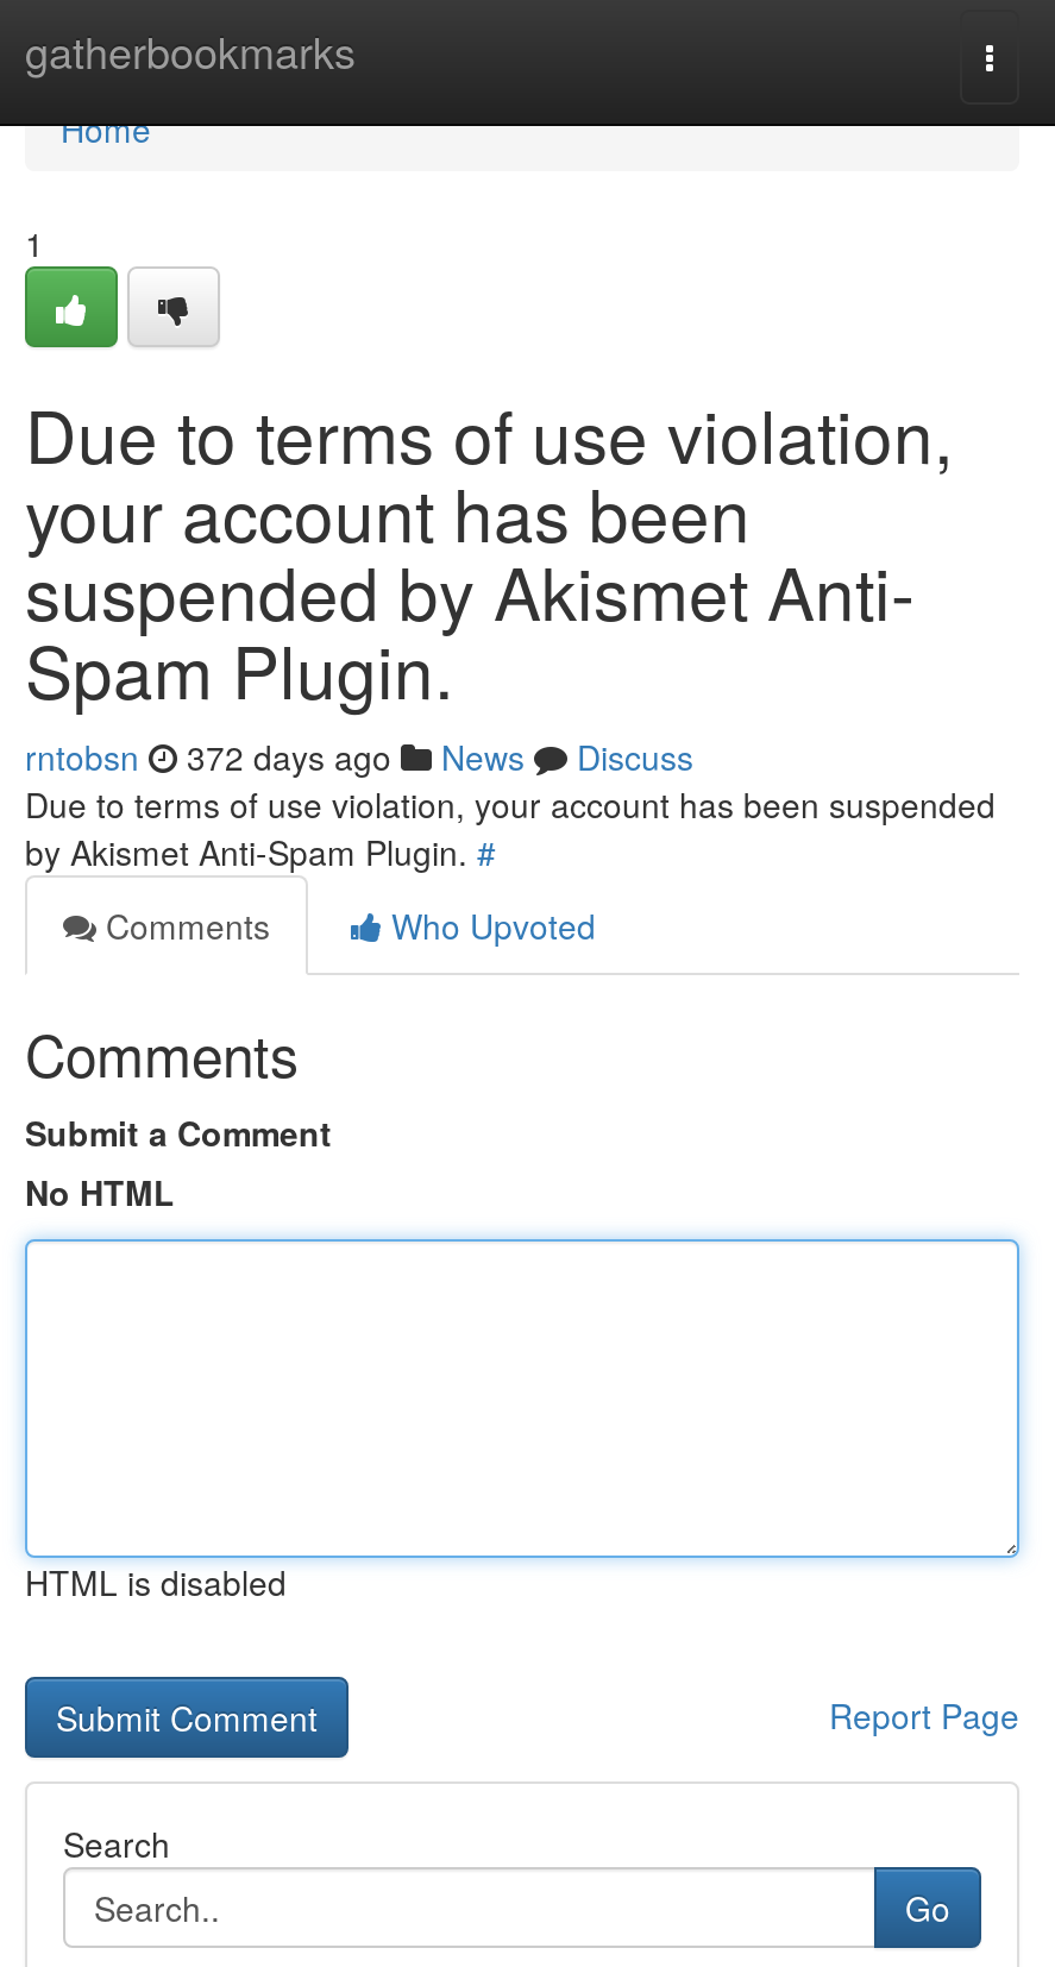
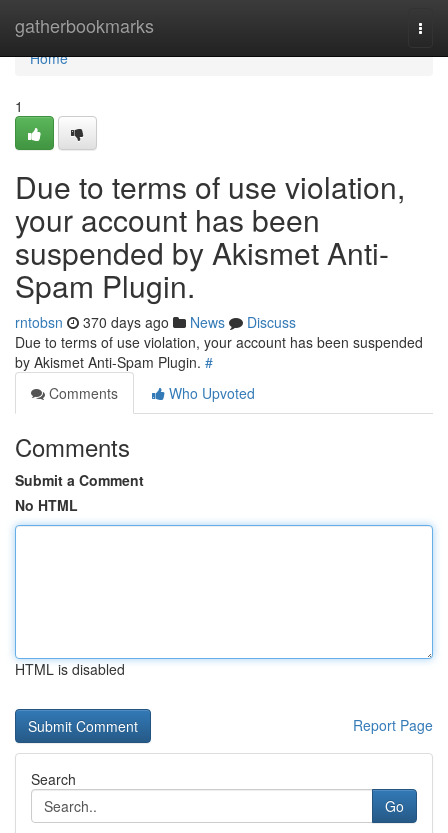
- rntobsn 372 days ago News Discuss
+ rntobsn 370 days ago News Discuss
